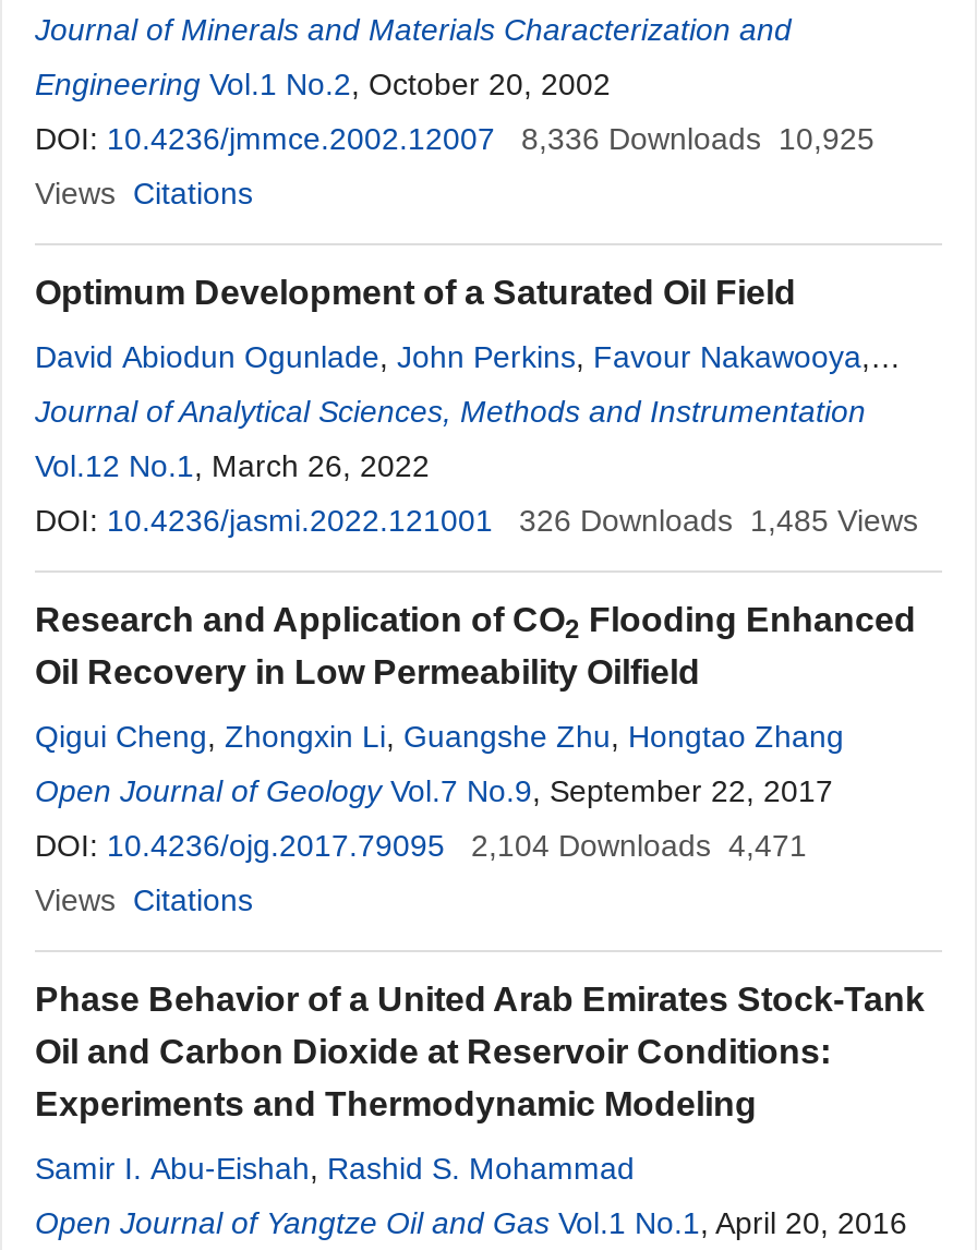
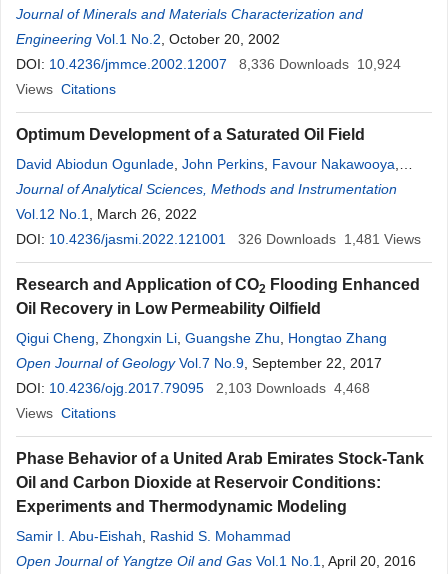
- DOI: 10.4236/jmmce.2002.12007 8,336 Downloads 10,925
+ DOI: 10.4236/jmmce.2002.12007 8,336 Downloads 10,924

- 326 Downloads 1,485 Views
+ 326 Downloads 1,481 Views

- DOI: 10.4236/ojg.2017.79095 2,104 Downloads 4,471
+ DOI: 10.4236/ojg.2017.79095 2,103 Downloads 4,468
